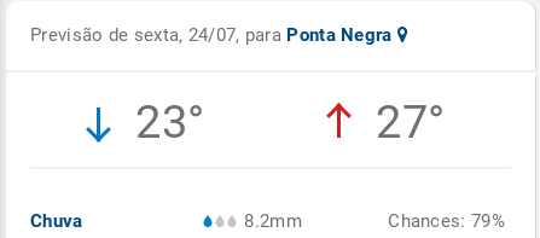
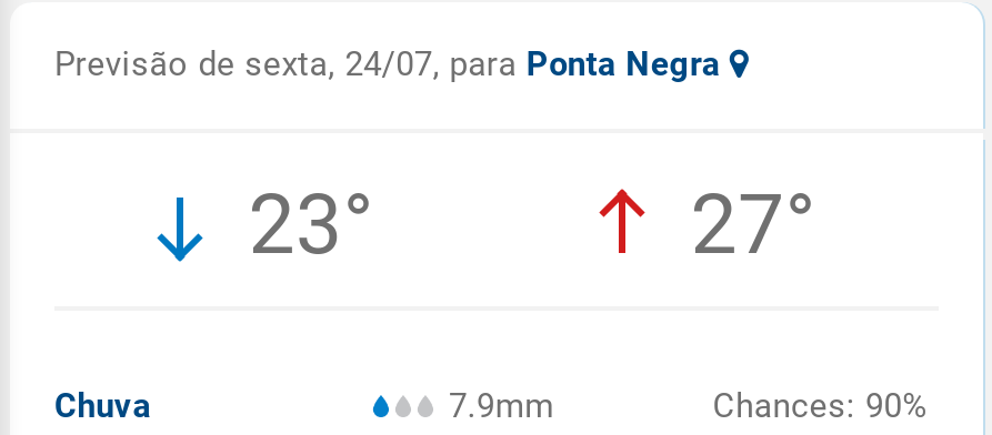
- 8.2mm
+ 7.9mm

- Chances: 79%
+ Chances: 90%
